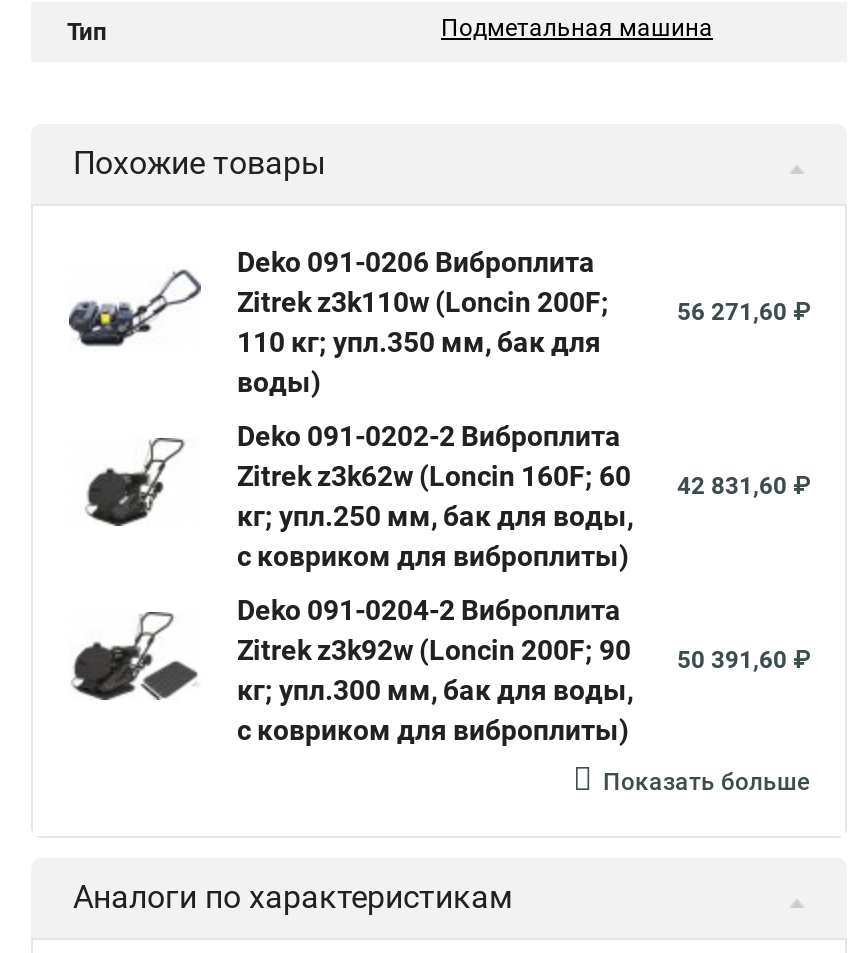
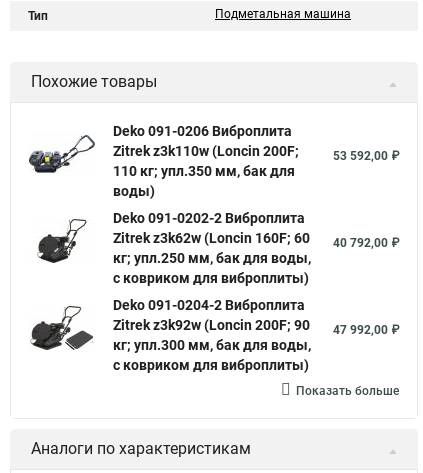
- 56 271,60 ₽
+ 53 592,00 ₽

- Zitrek z3k62w (Loncin 160F; 60 42 831,60 ₽
+ Zitrek z3k62w (Loncin 160F; 60 40 792,00 ₽

- Zitrek z3k92w (Loncin 200F; 90 50 391,60 ₽
+ Zitrek z3k92w (Loncin 200F; 90 47 992,00 ₽
